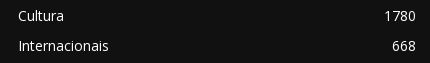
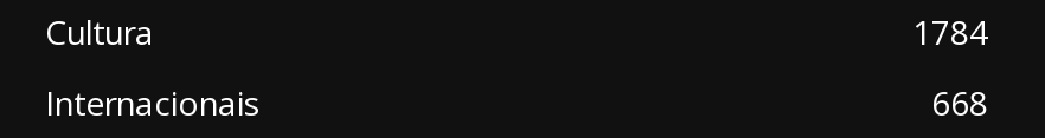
- 1780
+ 1784
